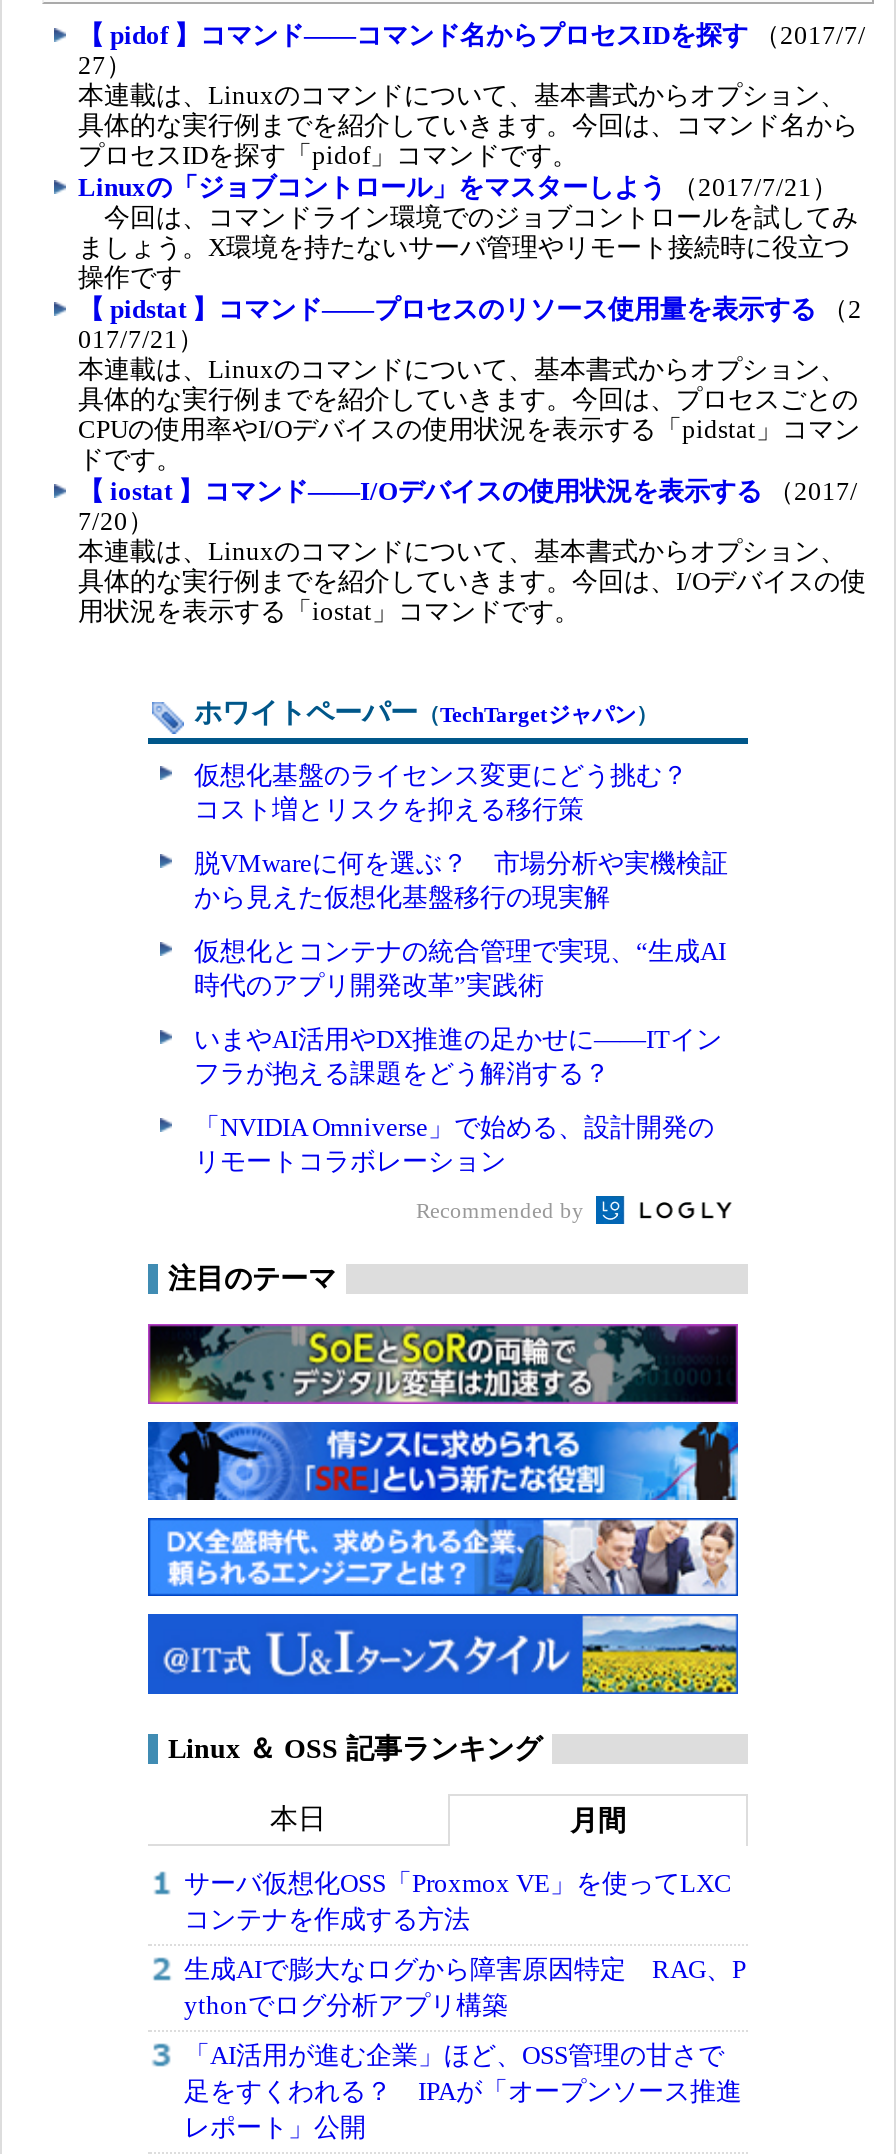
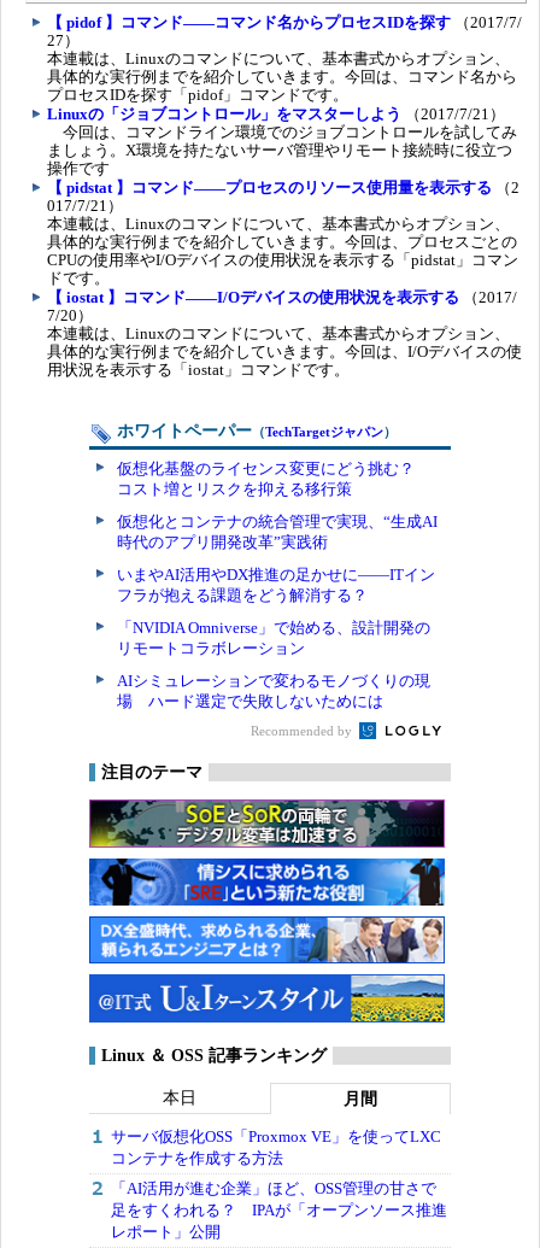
- 脱VMwareに何を選ぶ？ 市場分析や実機検証
- から見えた仮想化基盤移行の現実解

+ AIシミュレーションで変わるモノづくりの現
+ 場 ハード選定で失敗しないためには

- 生成AIで膨大なログから障害原因特定 RAG、P
- ythonでログ分析アプリ構築
